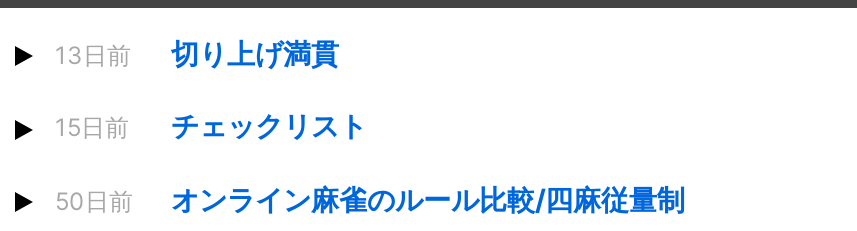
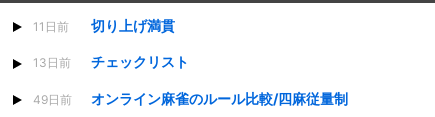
- 13日前 切り上げ満貫
+ 11日前 切り上げ満貫

- 15日前 チェックリスト
+ 13日前 チェックリスト

- 50日前 オンライン麻雀のルール比較/四麻従量制
+ 49日前 オンライン麻雀のルール比較/四麻従量制
